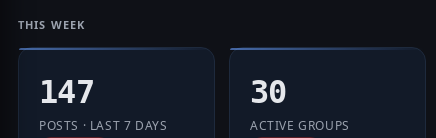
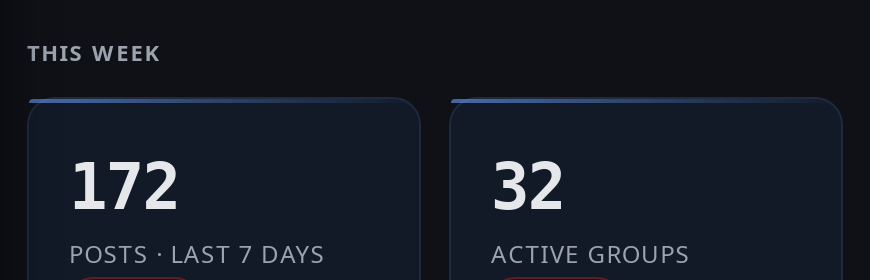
- 147
+ 172

- 30
+ 32
